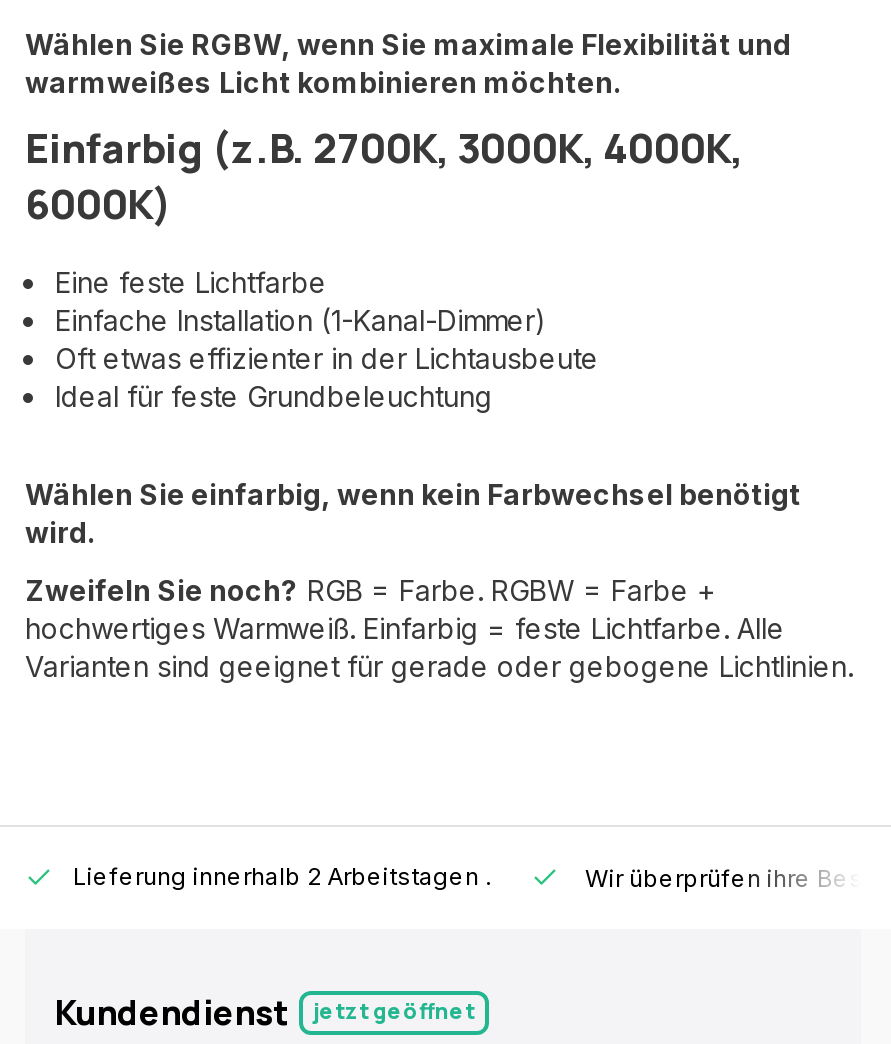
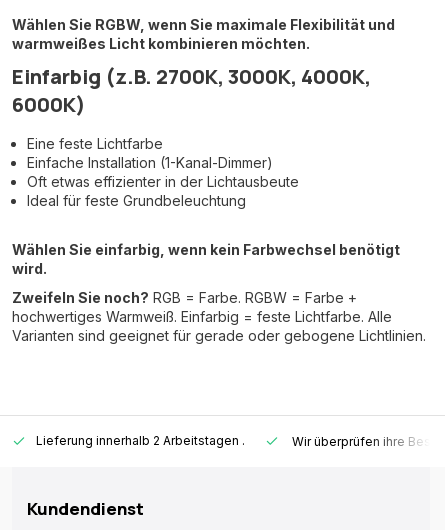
- jetzt geöffnet
